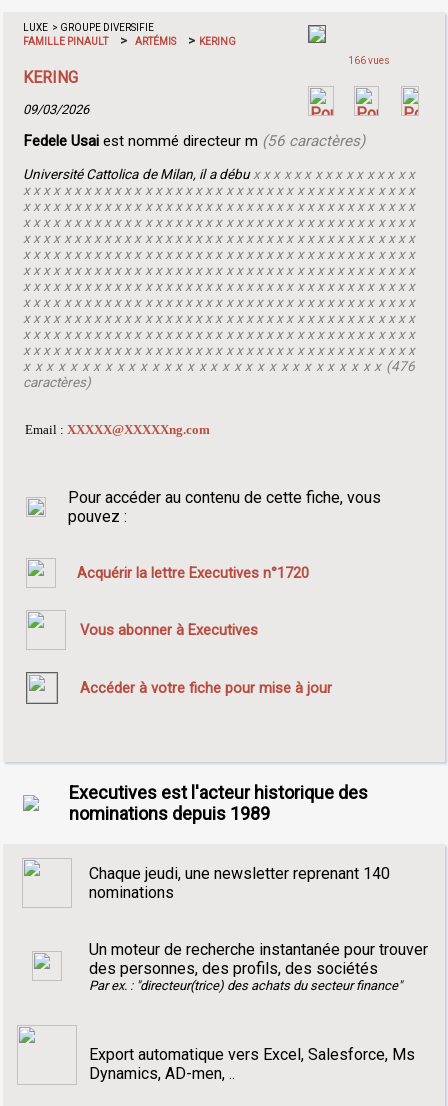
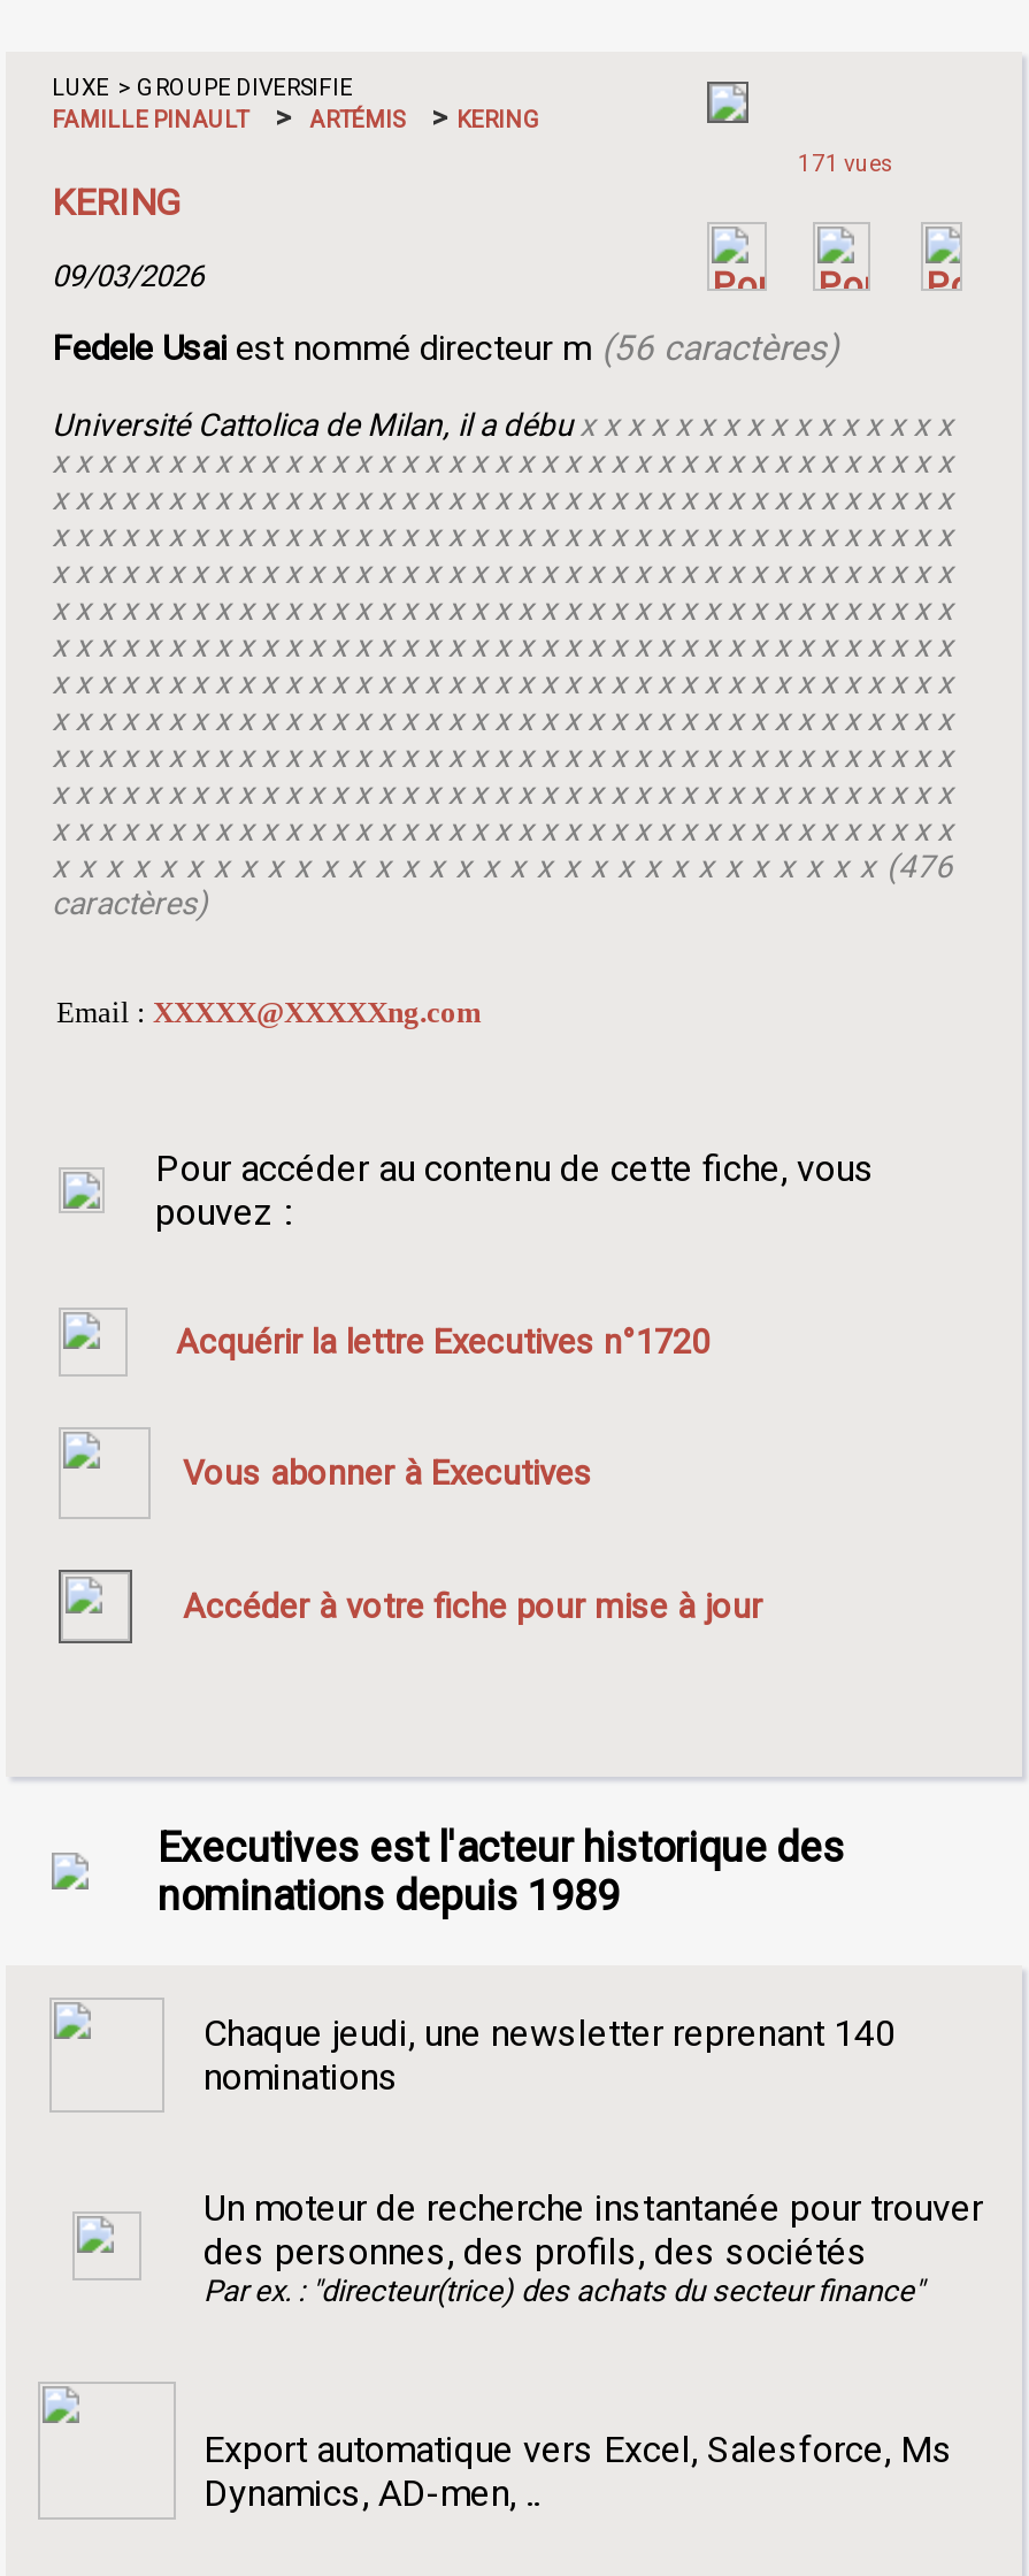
- 166 vues
+ 171 vues
